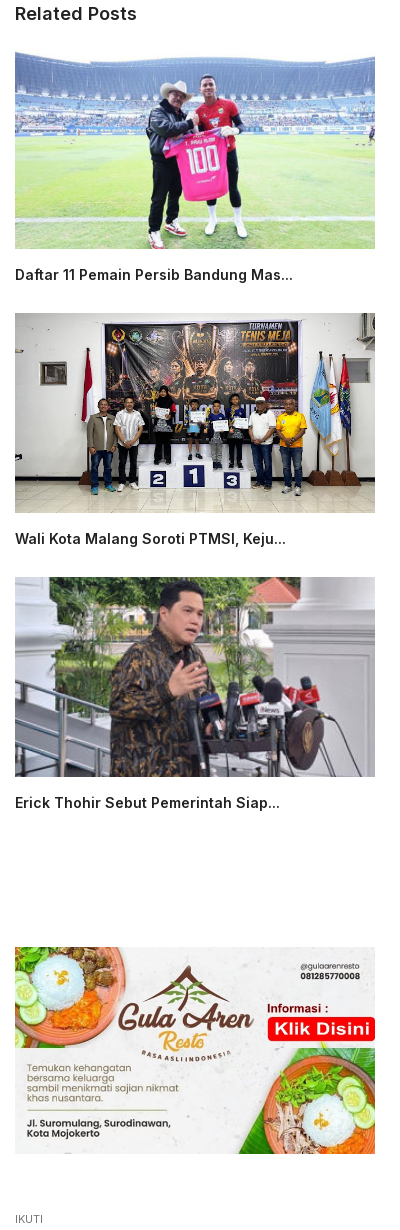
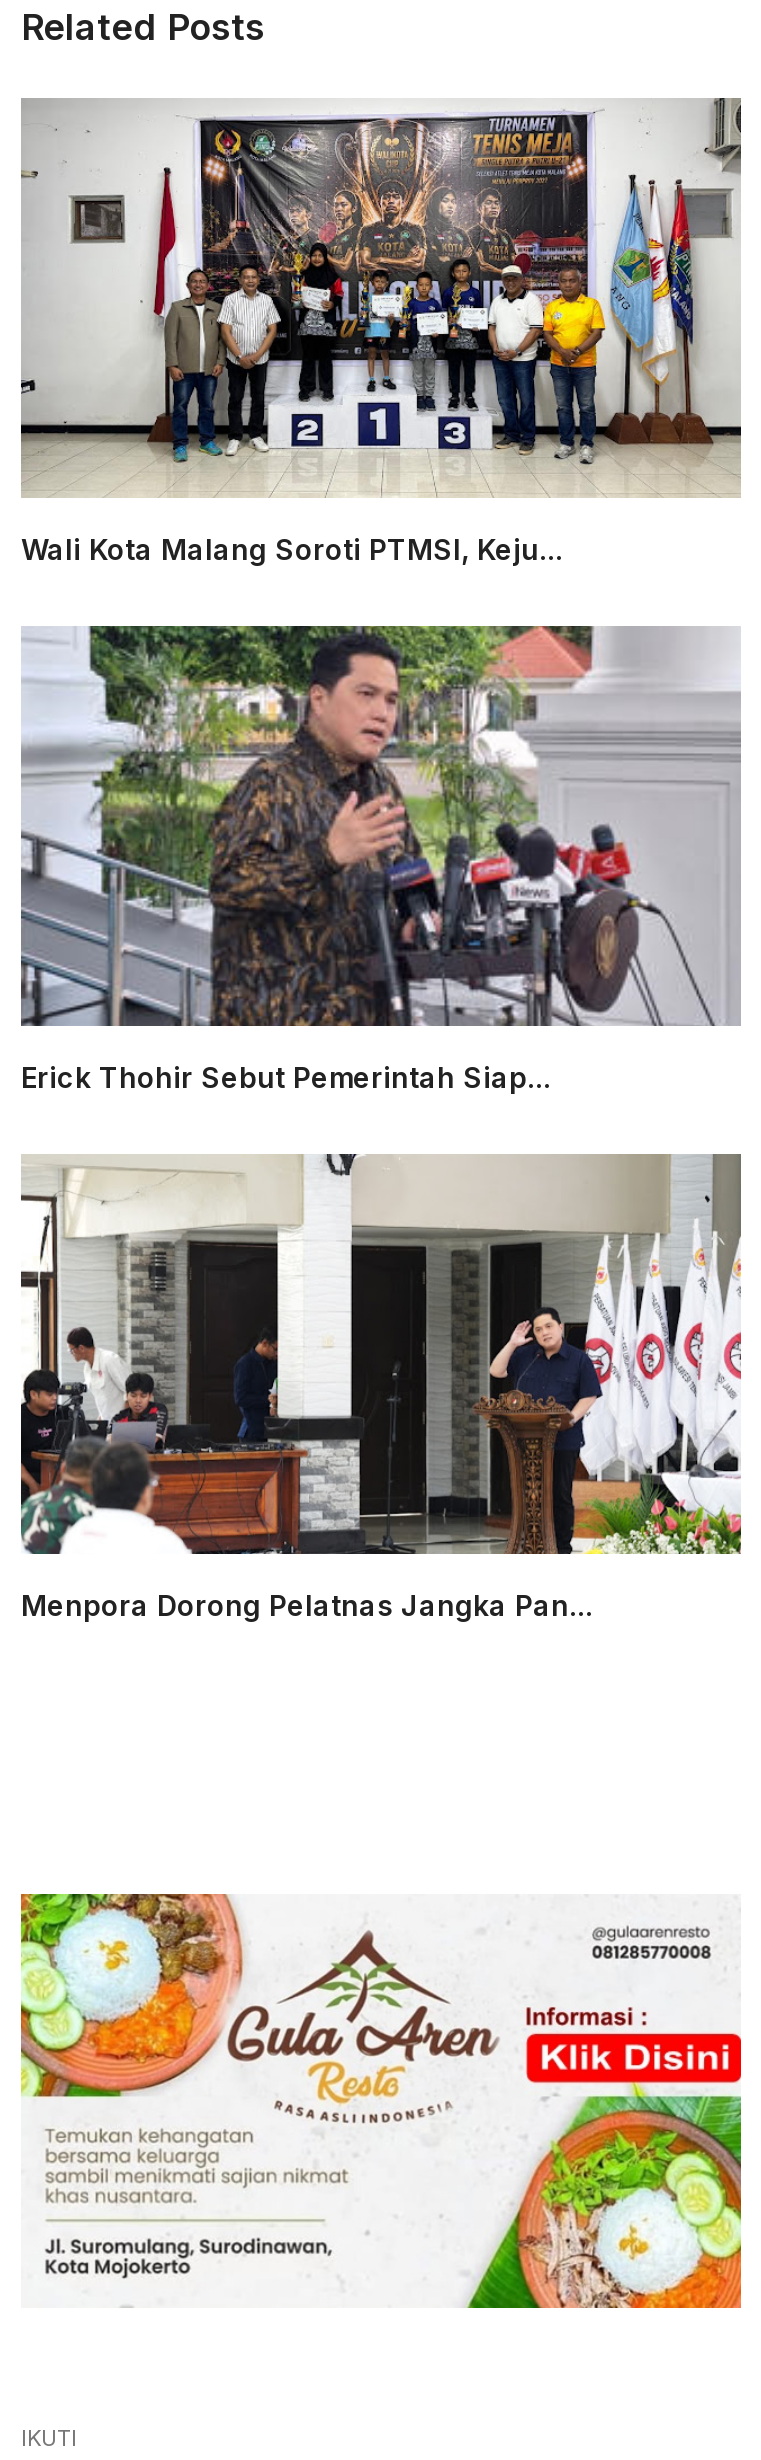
- [image]
- Daftar 11 Pemain Persib Bandung Mas...

moved up: [image] | Wali Kota Malang Soroti PTMSI, Keju... | Erick Thohir Sebut Pemerintah Siap...

+ [image]
+ Menpora Dorong Pelatnas Jangka Pan...
